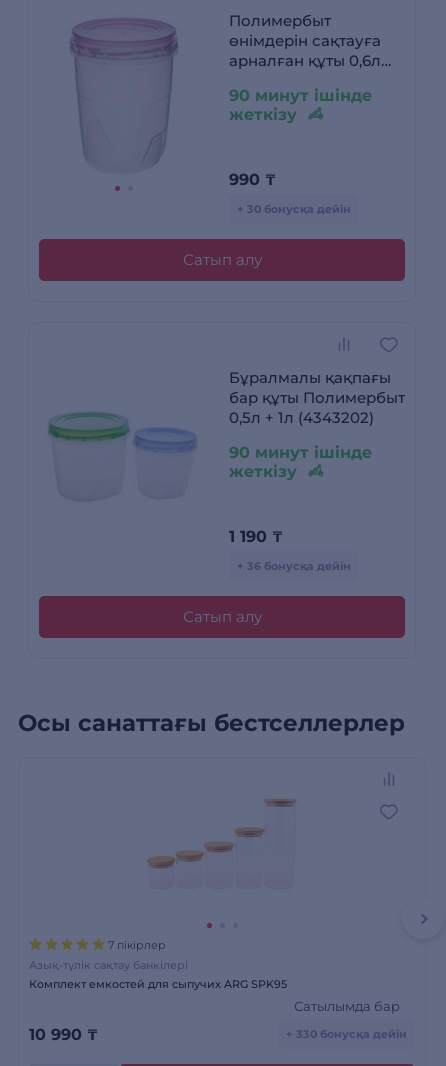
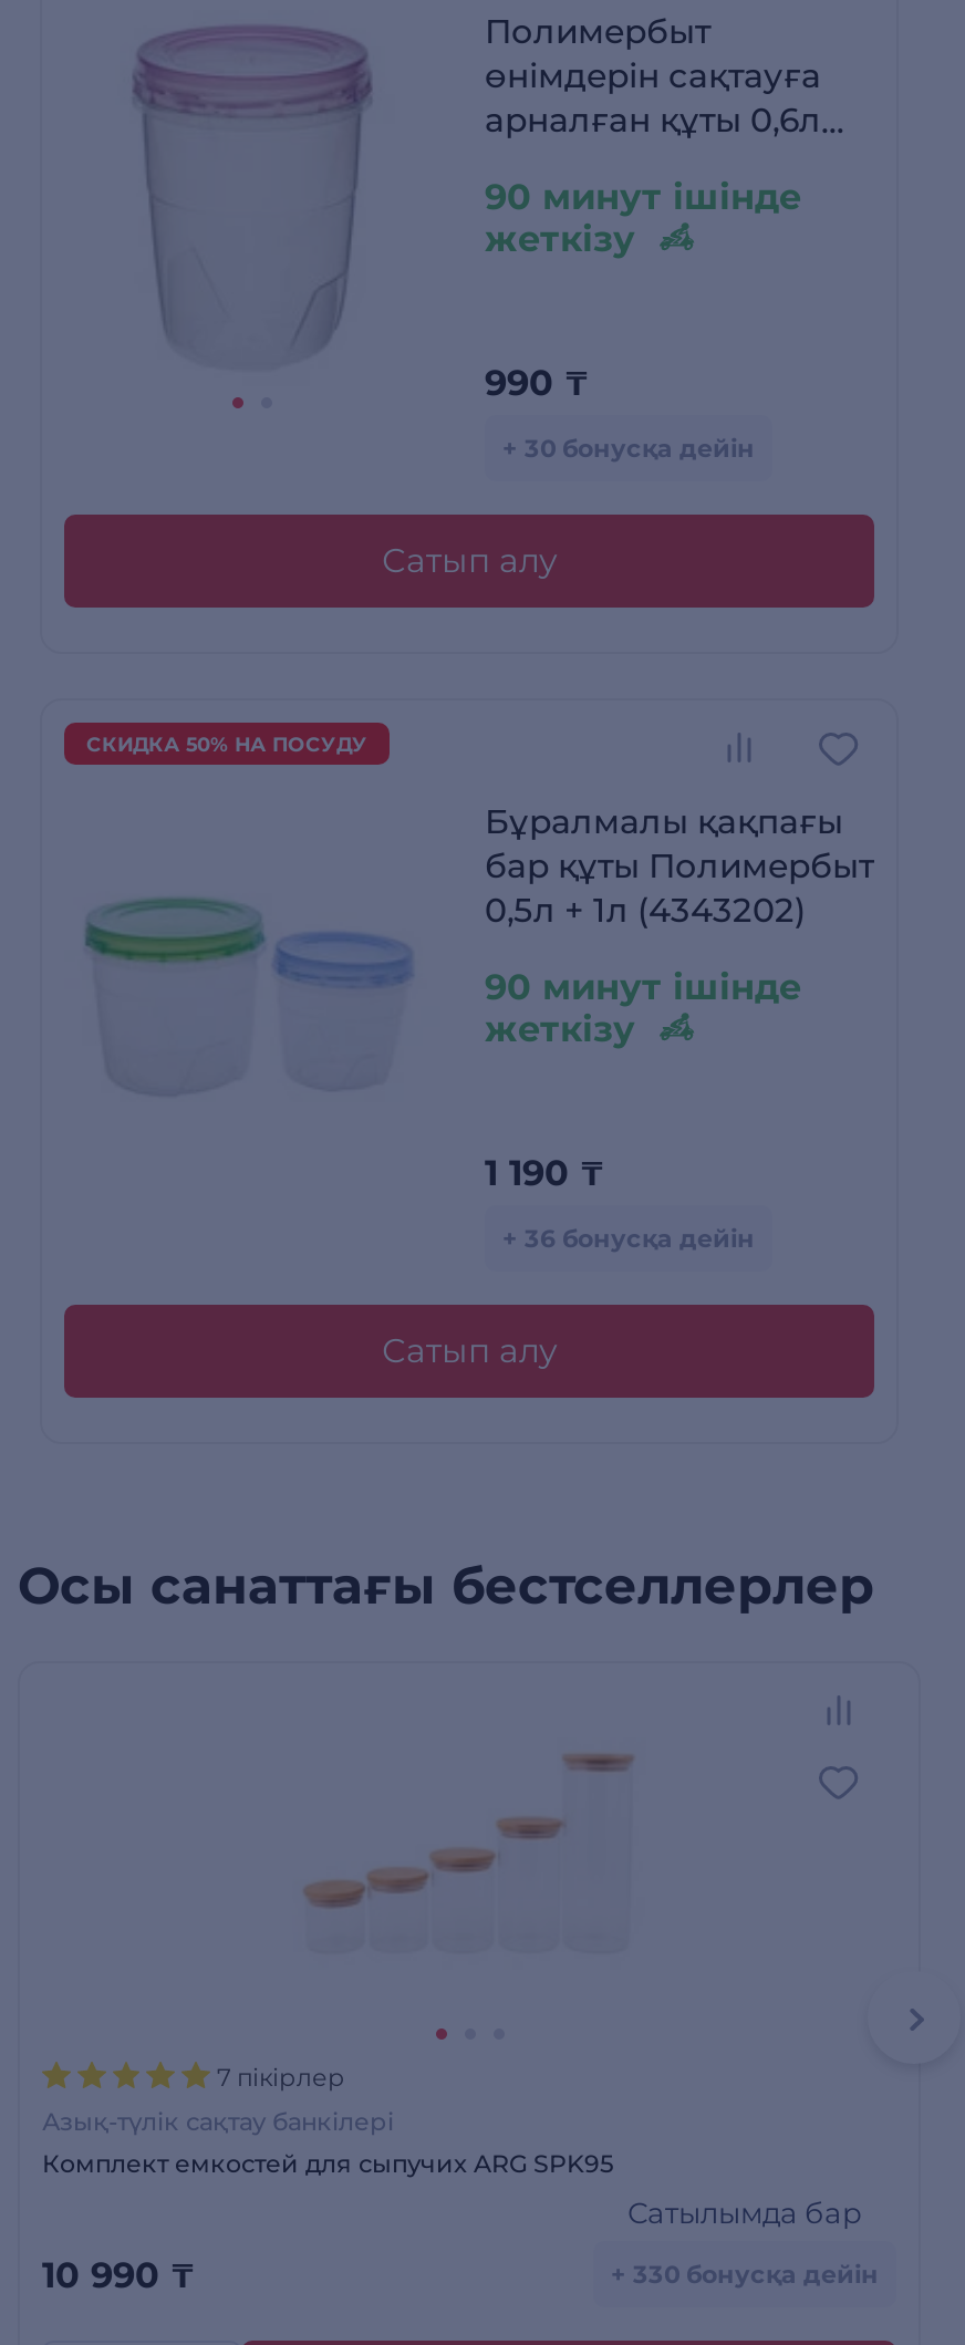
+ СКИДКА 50% НА ПОСУДУ
